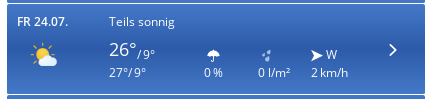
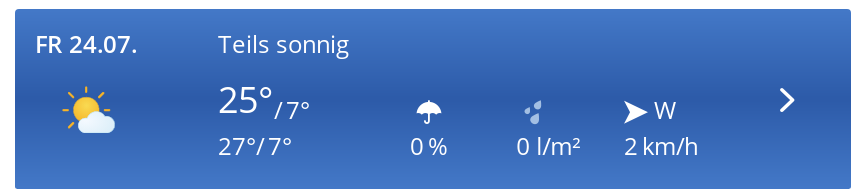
- 26°/ 9°
+ 25°/ 7°

- 27°/ 9°
+ 27°/ 7°
